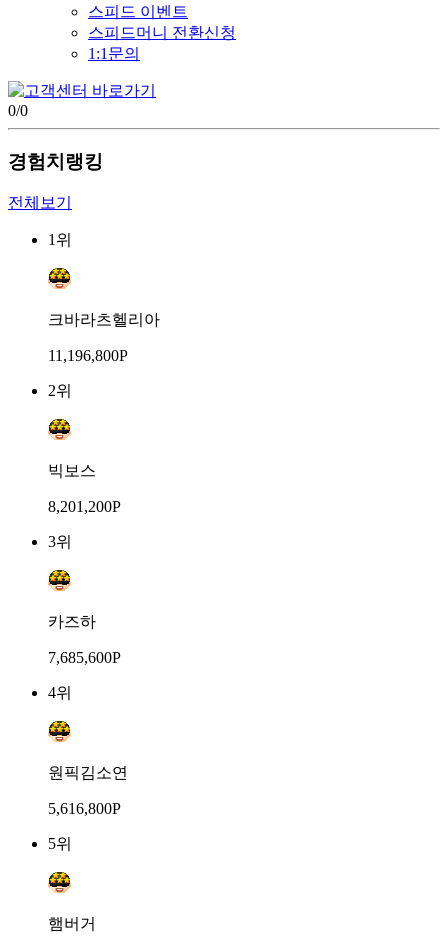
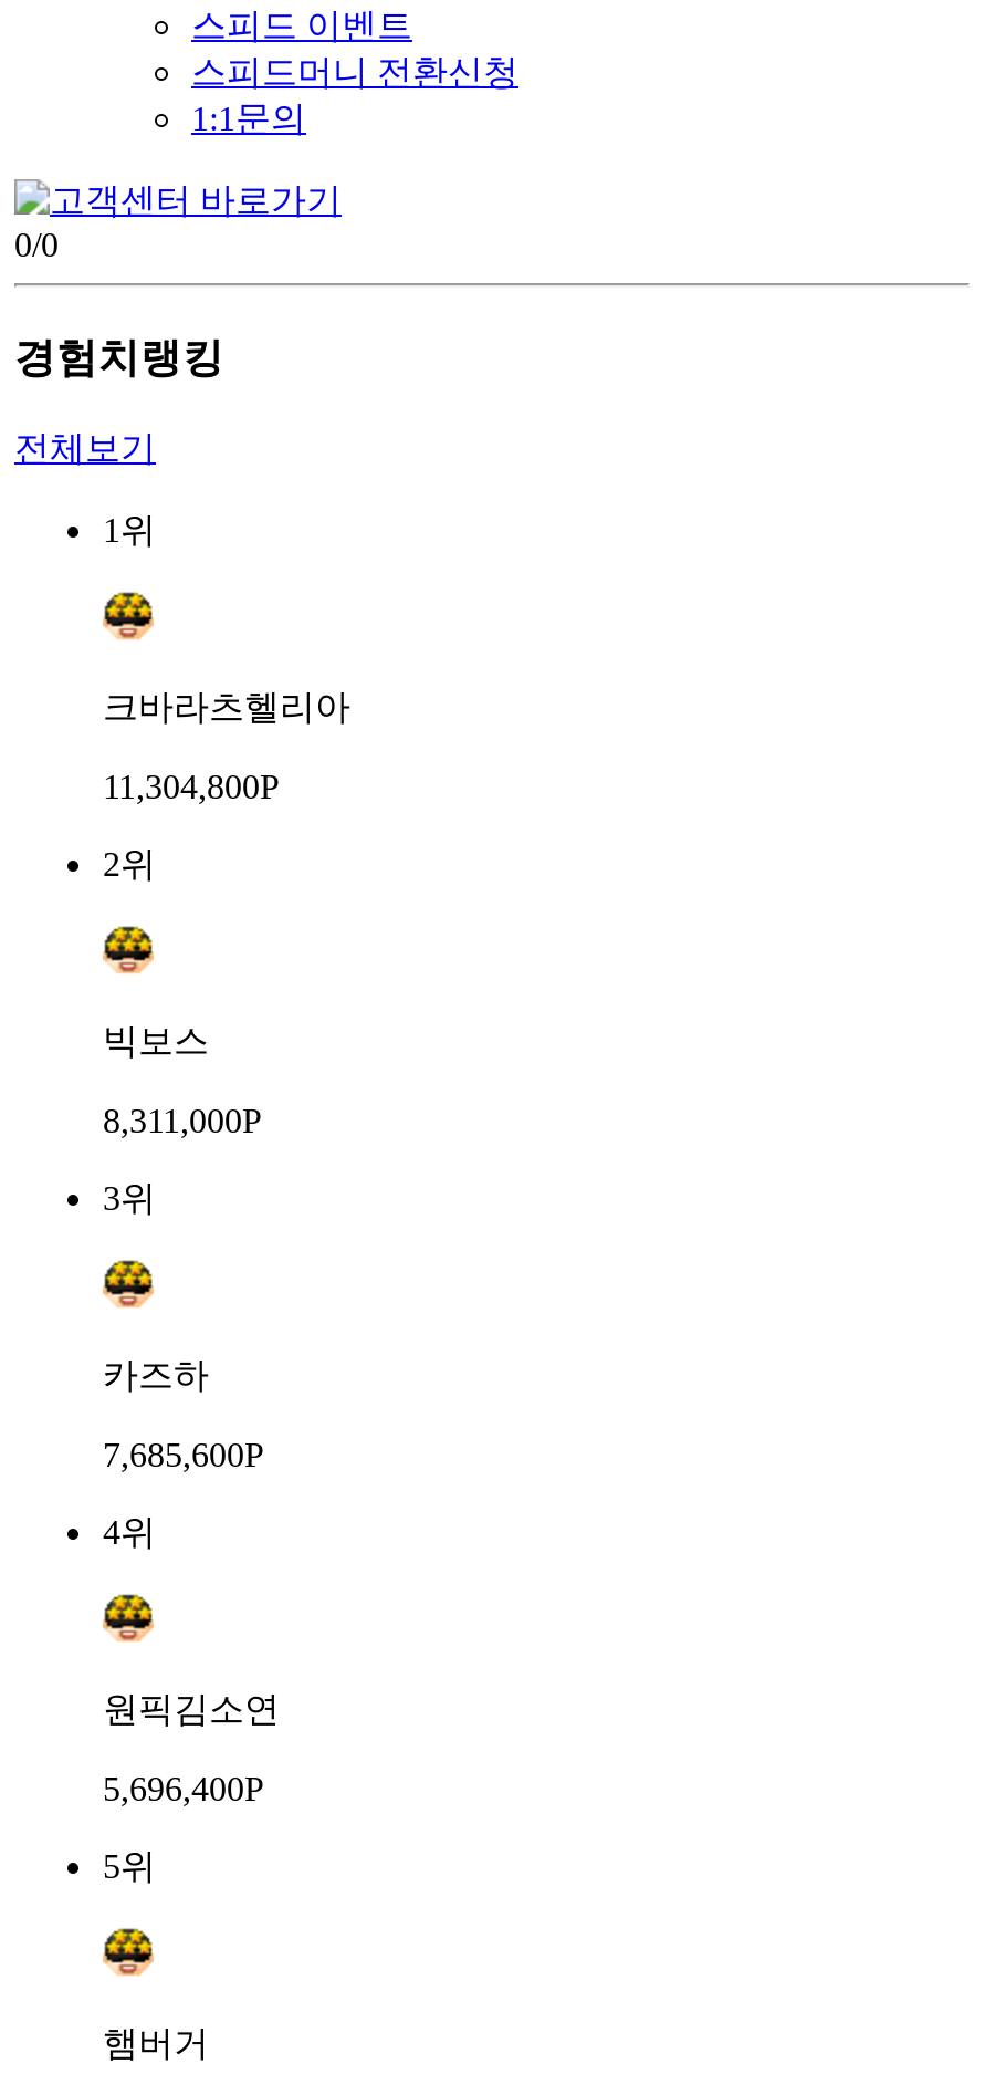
- 11,196,800P
+ 11,304,800P

- 8,201,200P
+ 8,311,000P

- 5,616,800P
+ 5,696,400P
